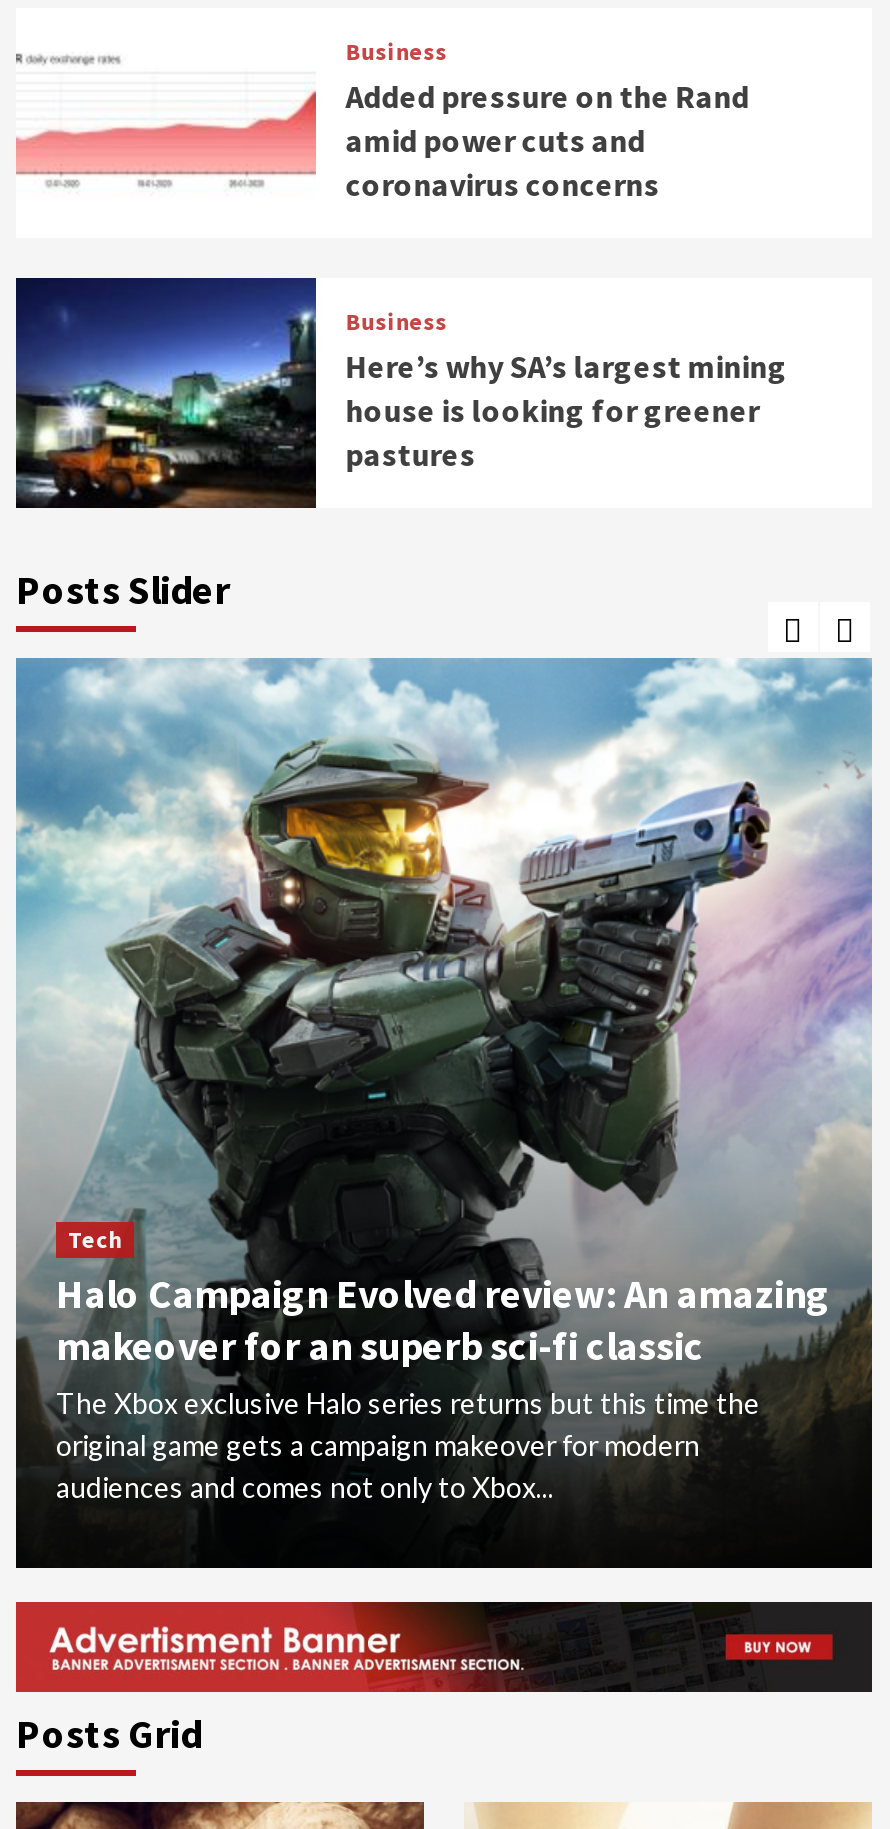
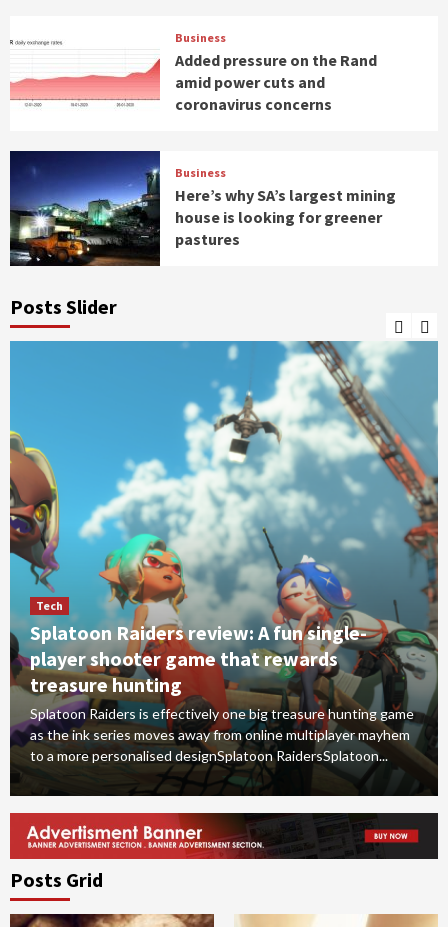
- [image]
- Halo Campaign Evolved review: An amazing
- makeover for an superb sci-fi classic
- The Xbox exclusive Halo series returns but this time the
- original game gets a campaign makeover for modern
- audiences and comes not only to Xbox...
+ [image]
+ Splatoon Raiders review: A fun single-
+ player shooter game that rewards
+ treasure hunting
+ Splatoon Raiders is effectively one big treasure hunting game
+ as the ink series moves away from online multiplayer mayhem
+ to a more personalised designSplatoon RaidersSplatoon...

moved up: Tech
